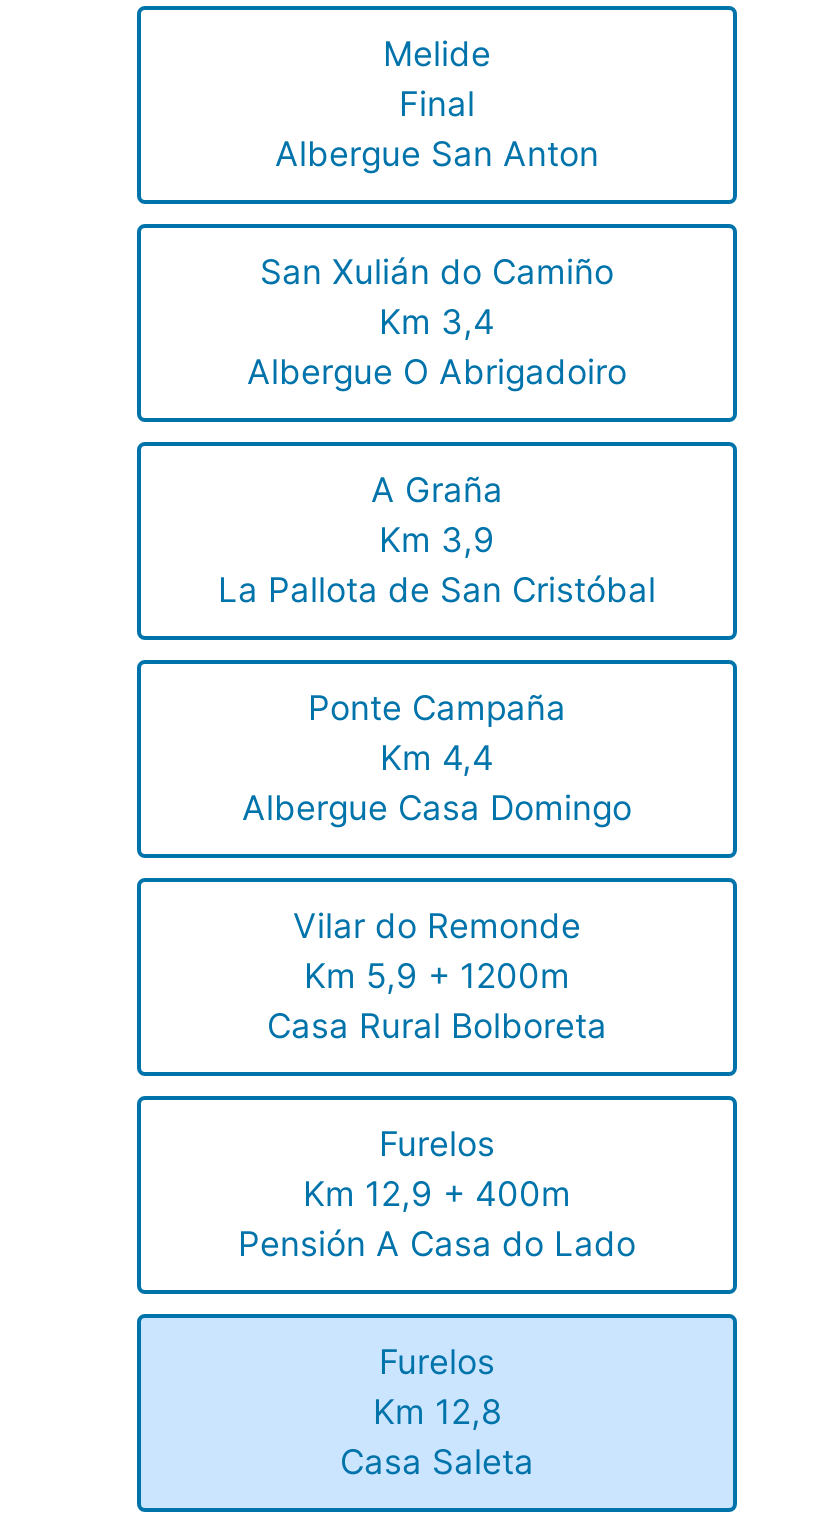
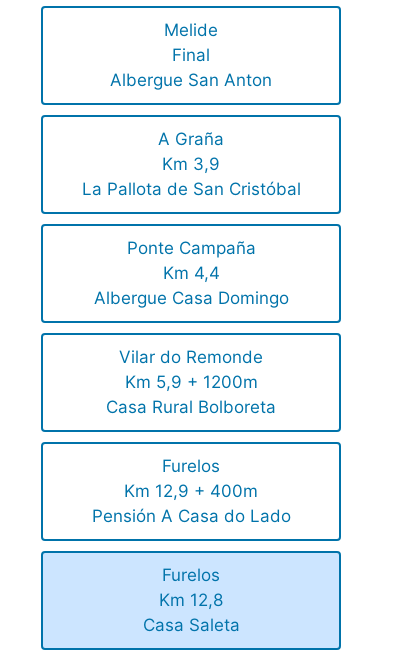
- San Xulián do Camiño
- Km 3,4
- Albergue O Abrigadoiro
